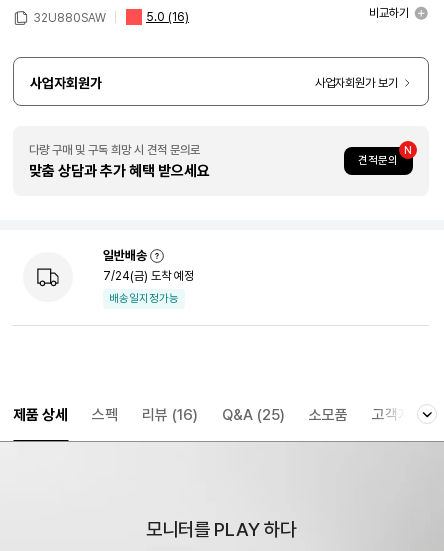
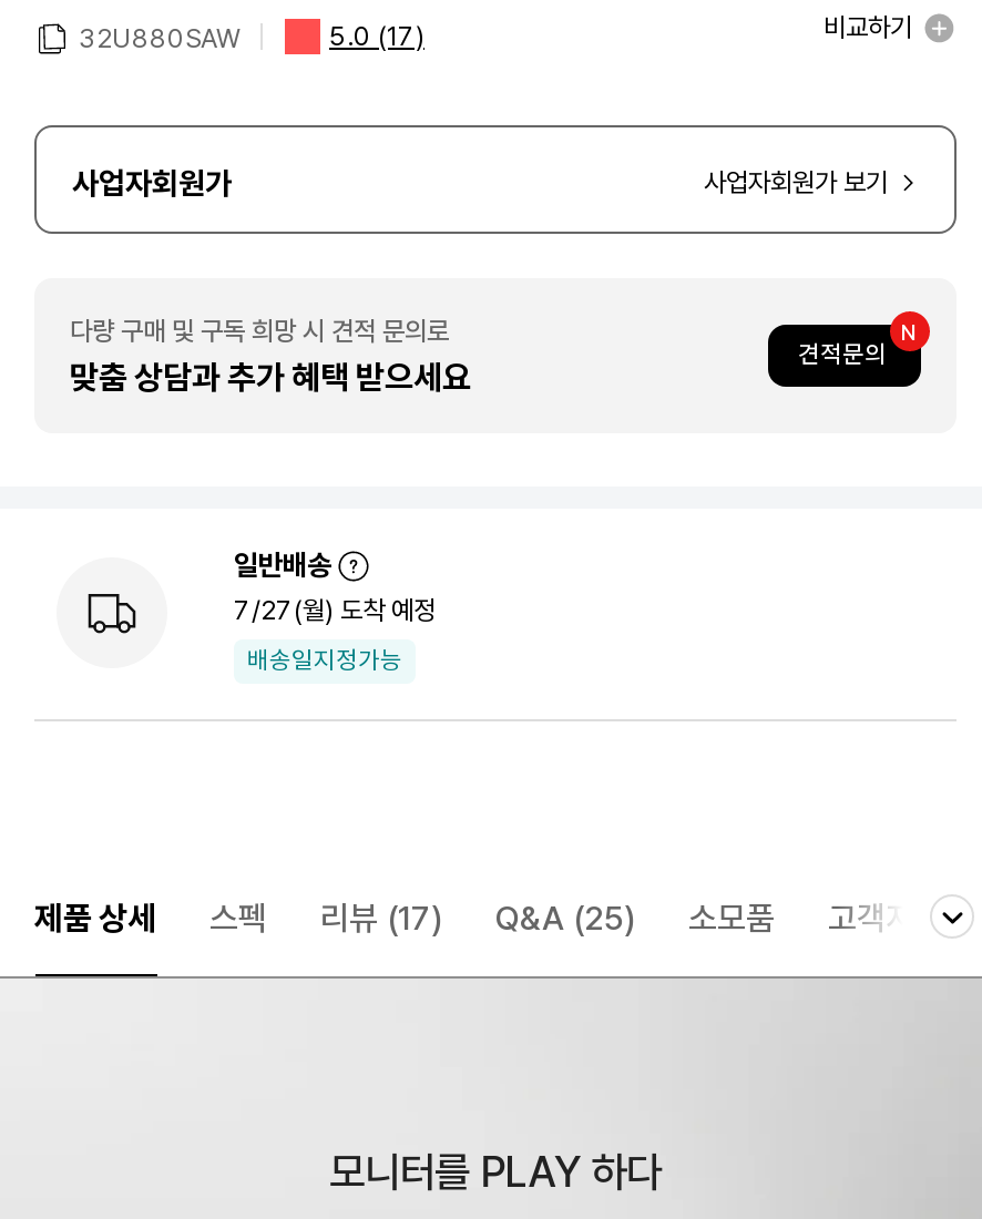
- 5.0 (16)
+ 5.0 (17)

- 7/24(금) 도착 예정
+ 7/27(월) 도착 예정

- 리뷰 (16)
+ 리뷰 (17)
